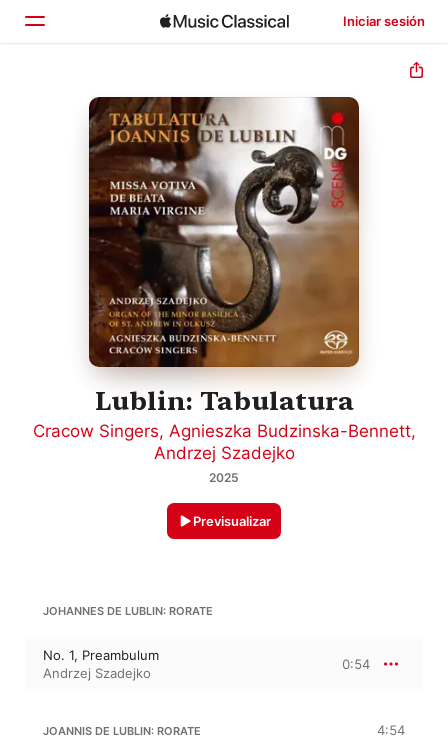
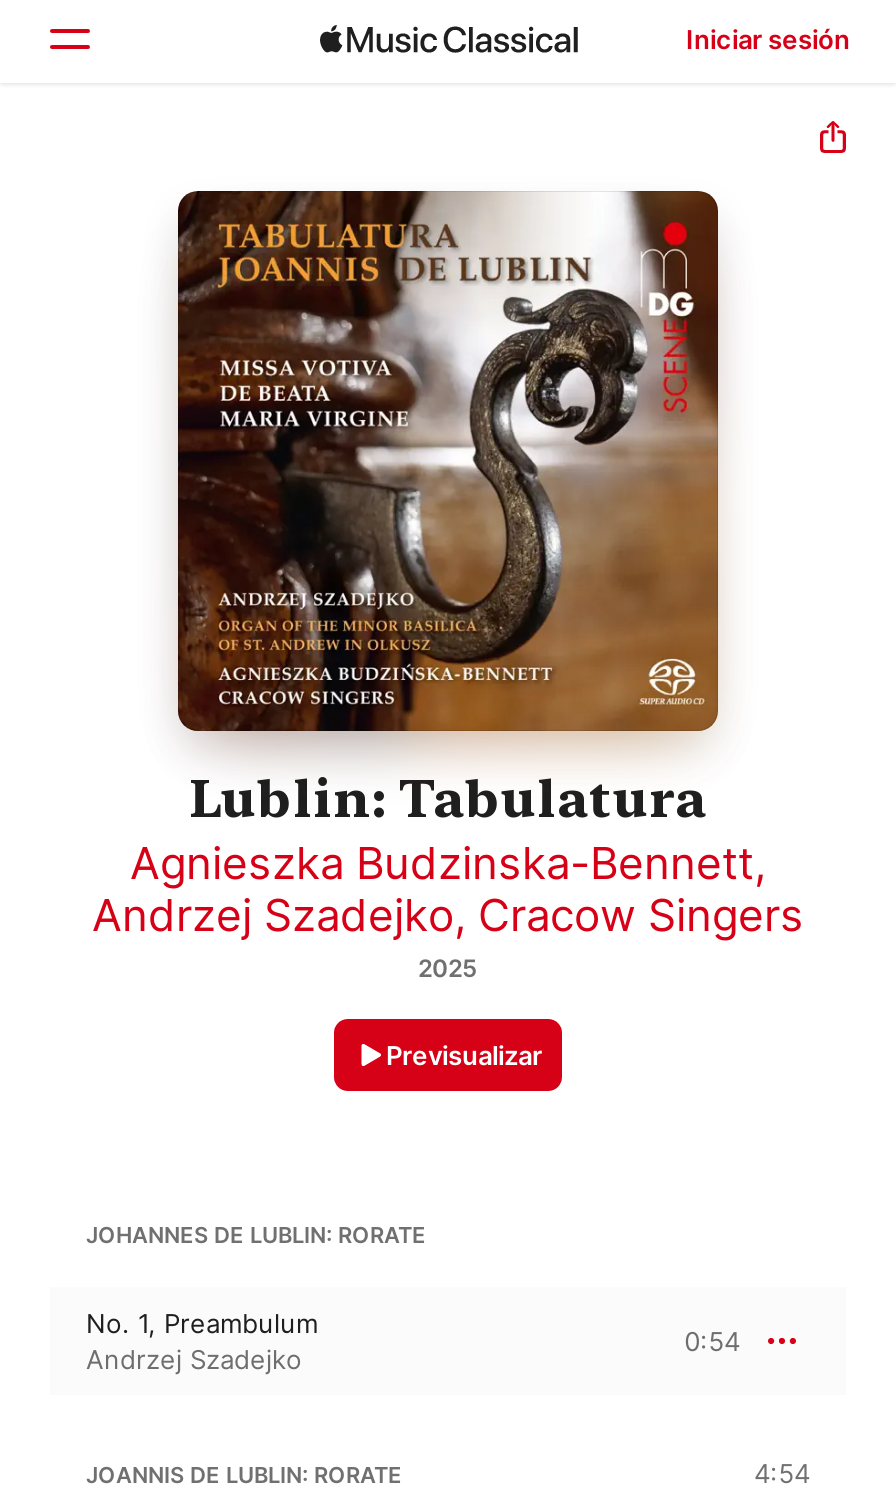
- Cracow Singers, Agnieszka Budzinska-Bennett,
- Andrzej Szadejko
+ Agnieszka Budzinska-Bennett,
+ Andrzej Szadejko, Cracow Singers
